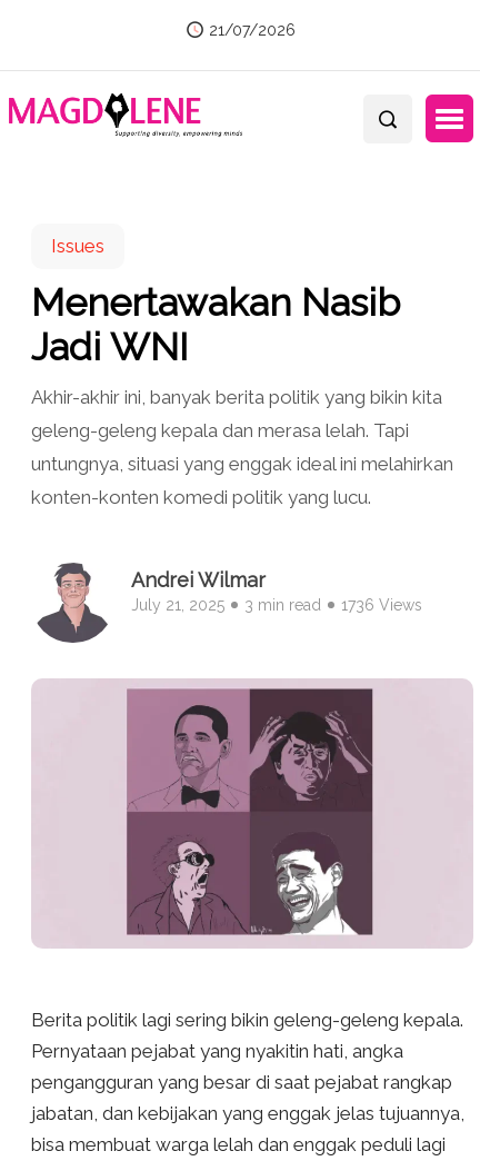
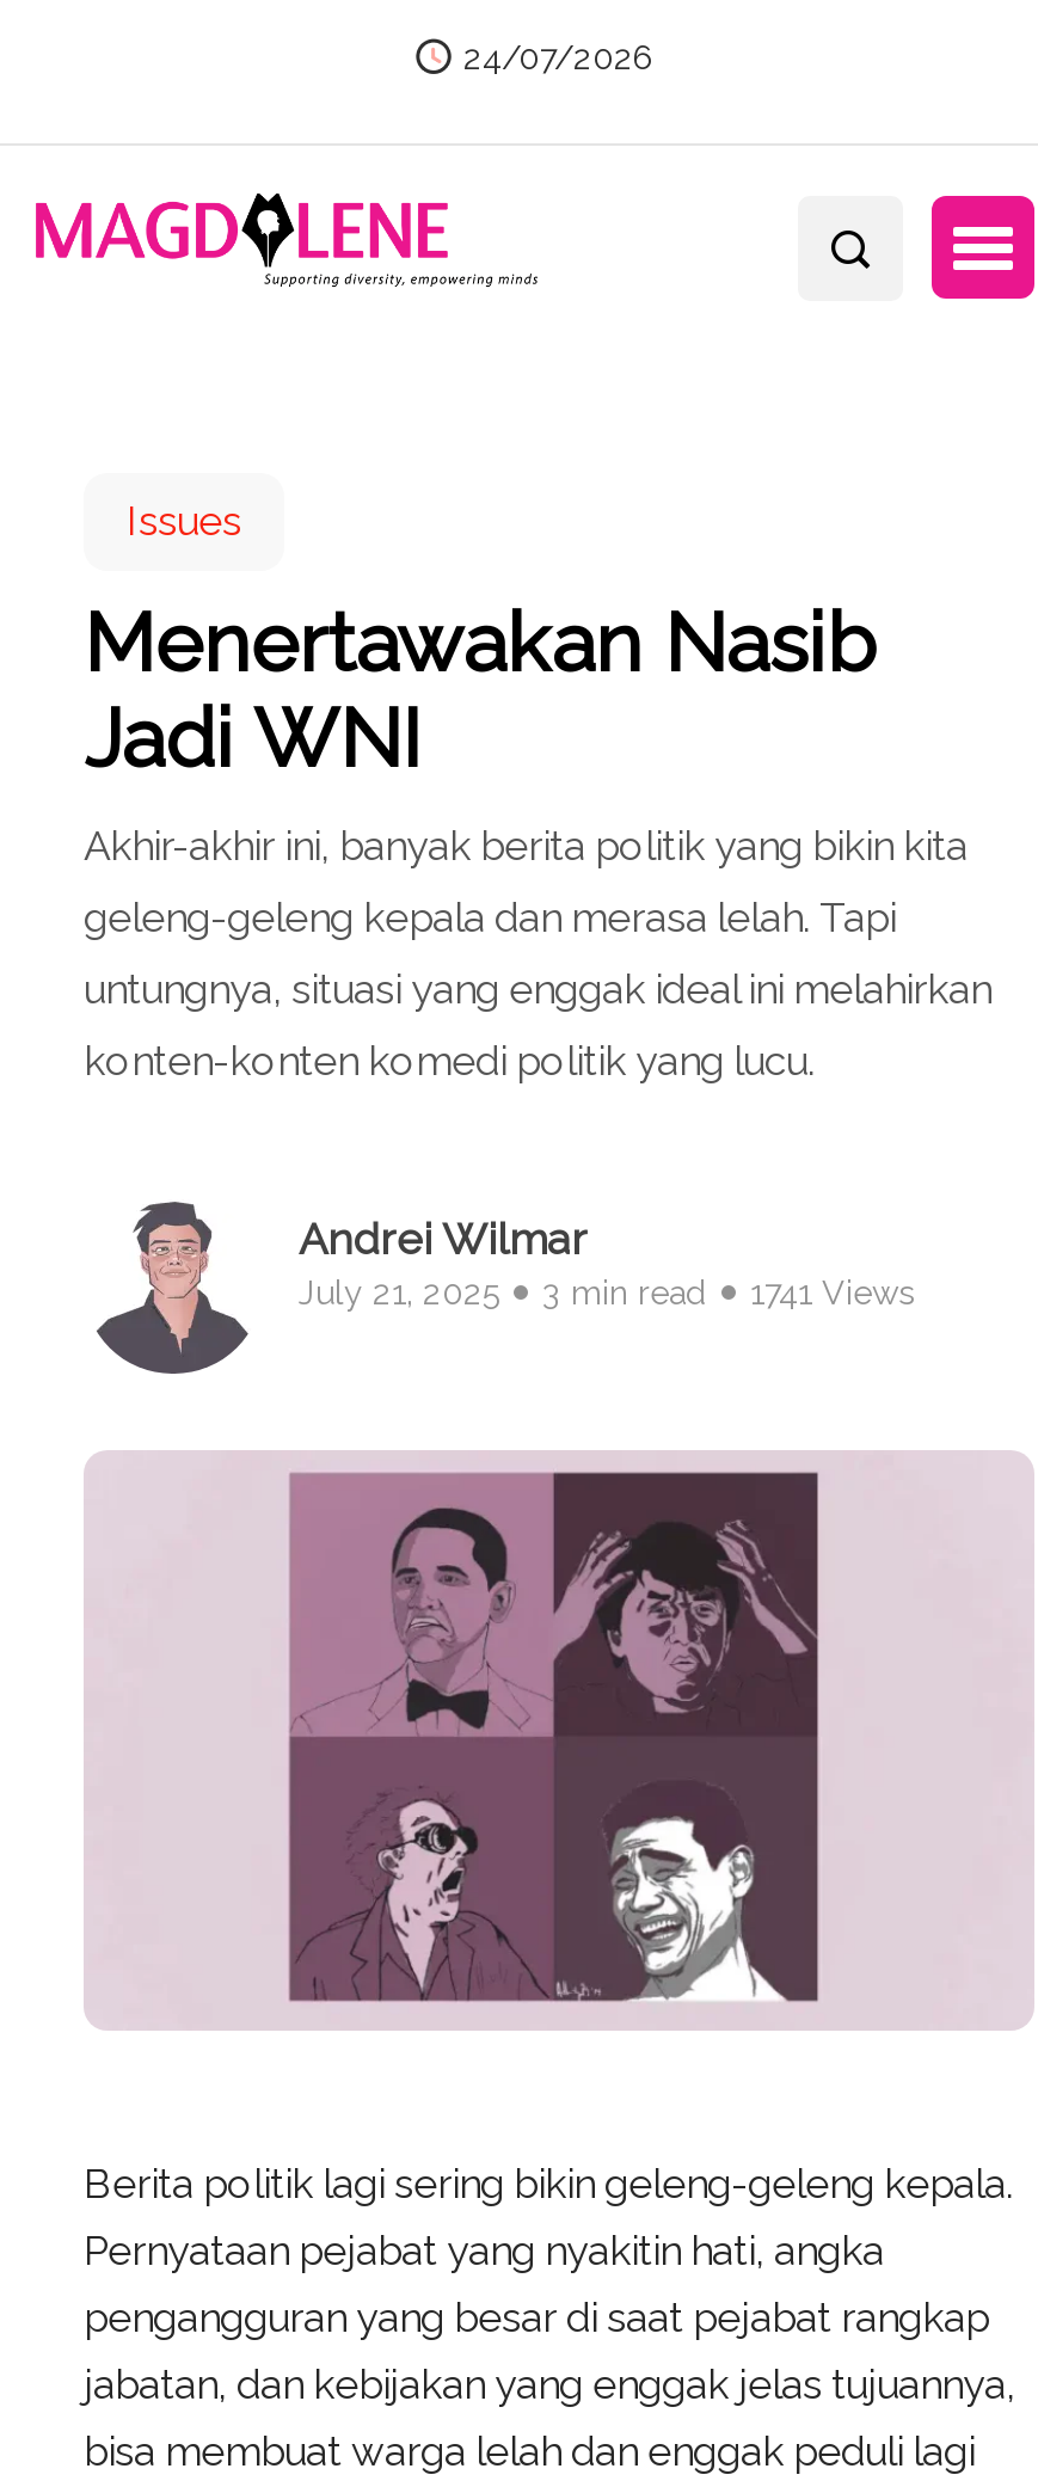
- 21/07/2026
+ 24/07/2026

- July 21, 2025 3 min read 1736 Views
+ July 21, 2025 3 min read 1741 Views
